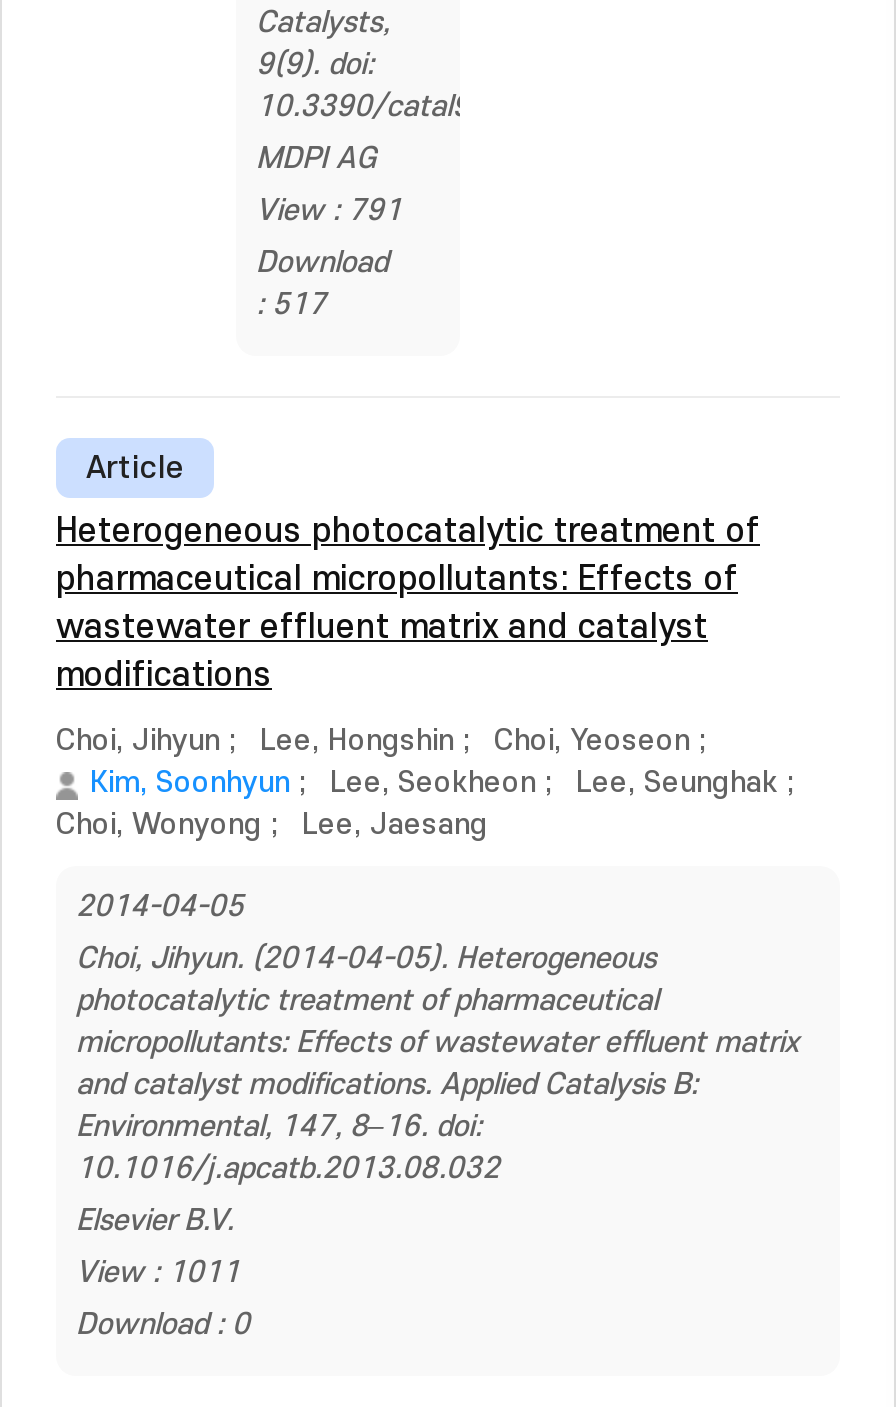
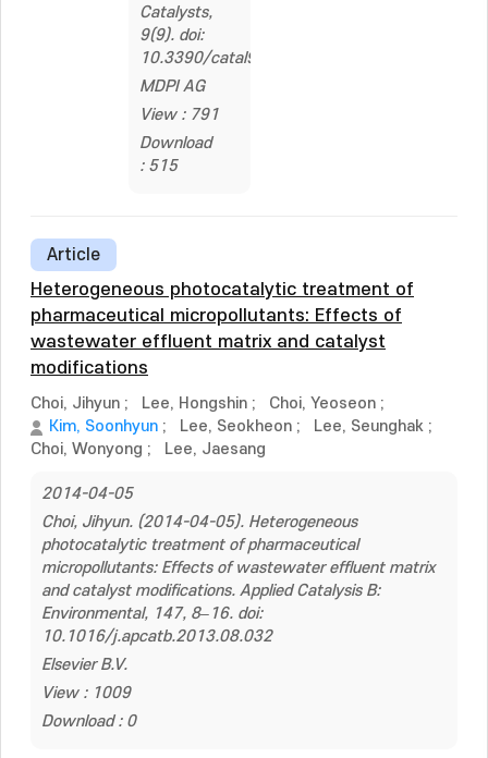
- : 517
+ : 515

- View : 1011
+ View : 1009
